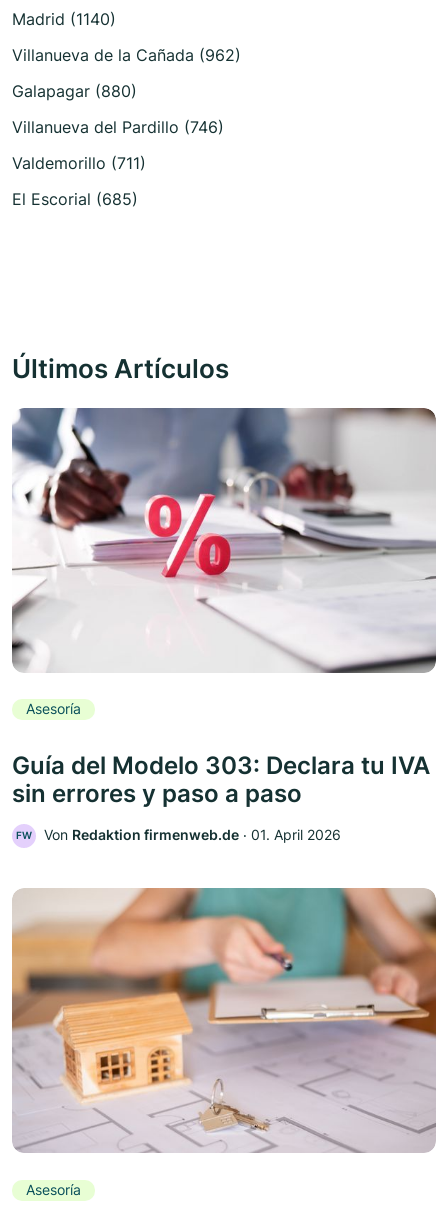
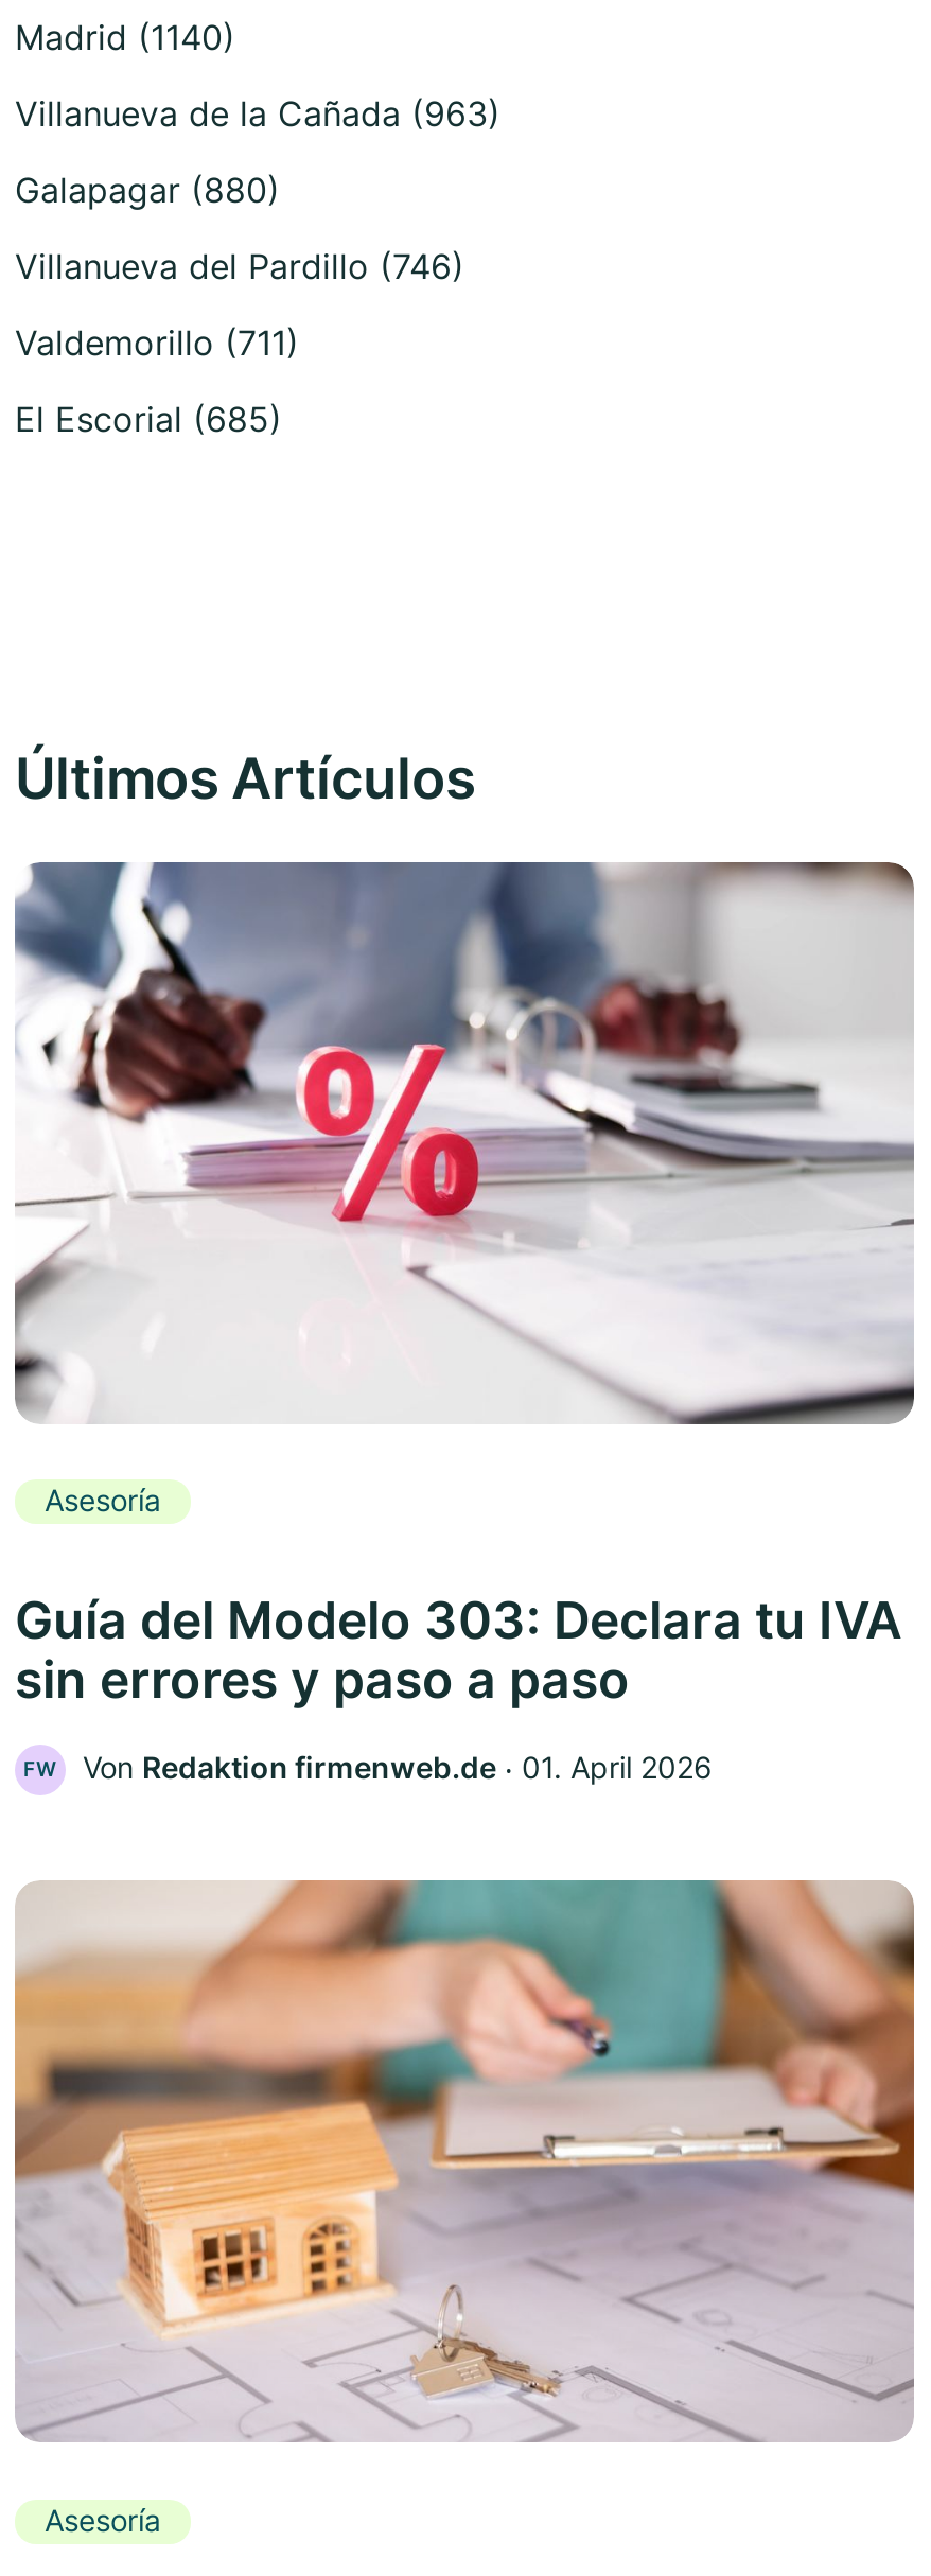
- Villanueva de la Cañada (962)
+ Villanueva de la Cañada (963)
